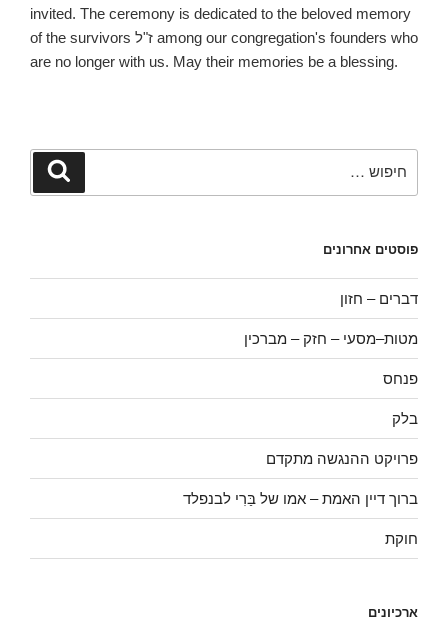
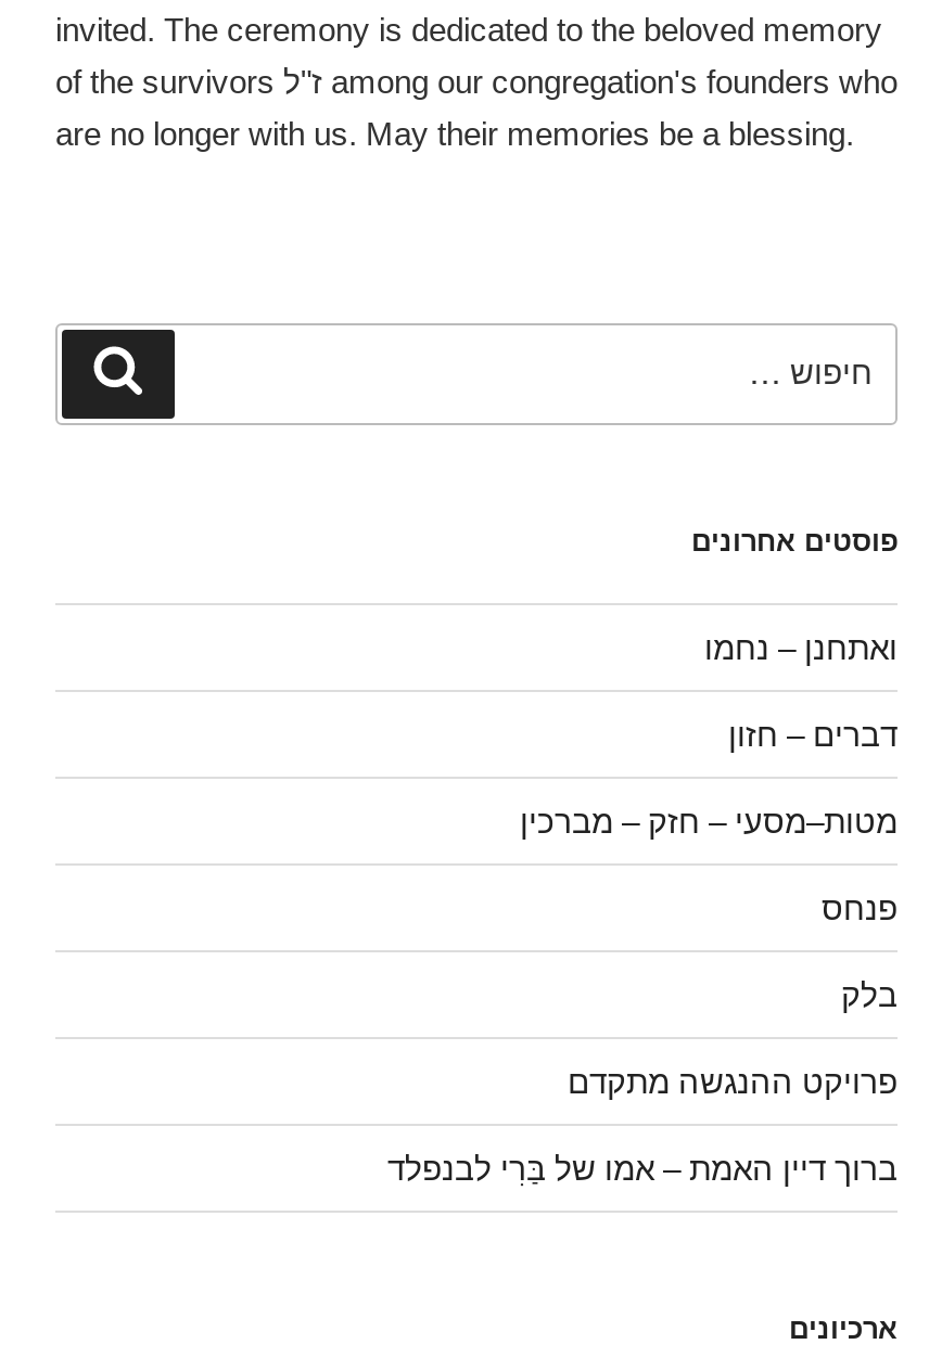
+ ואתחנן – נחמו

moved down: דברים – חזון | מטות–מסעי – חזק – מברכין | פנחס | בלק | פרויקט ההנגשה מתקדם | ברוך דיין האמת – אמו של בַּרִי לבנפלד

- חוקת
